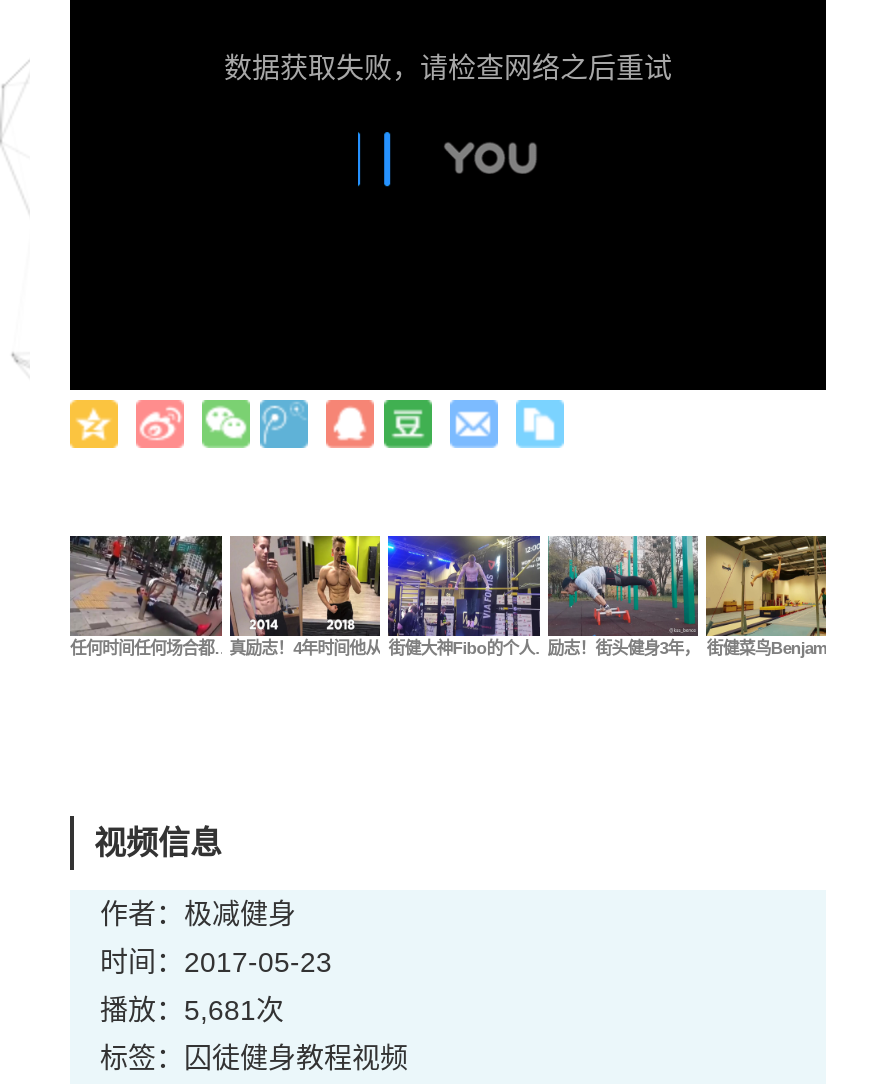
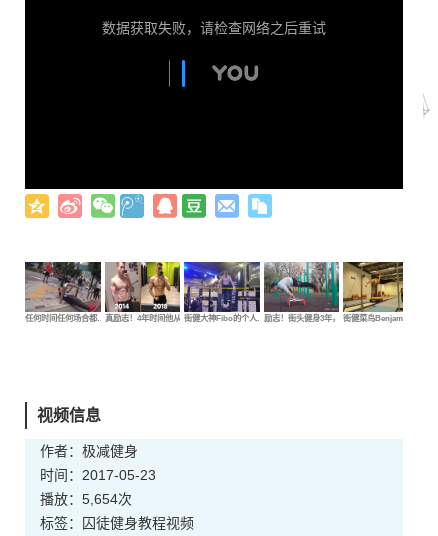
- 播放：5,681次
+ 播放：5,654次
